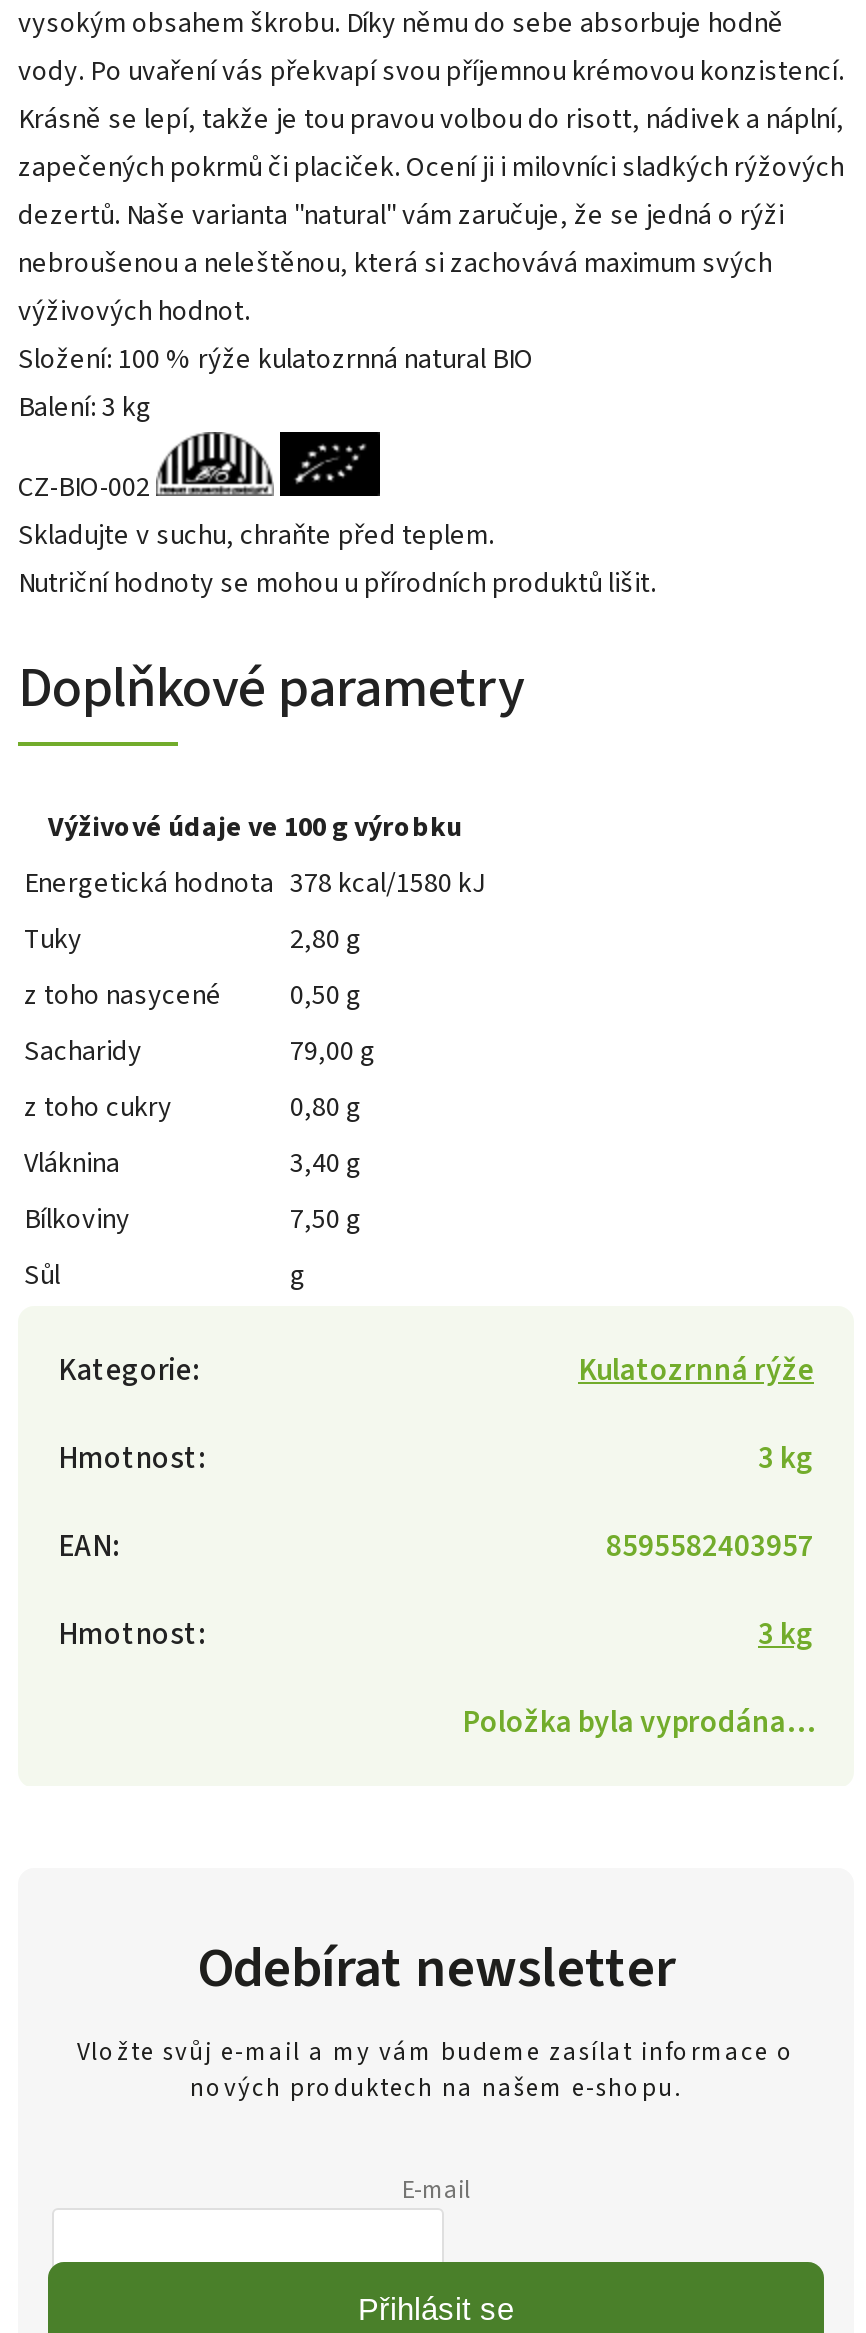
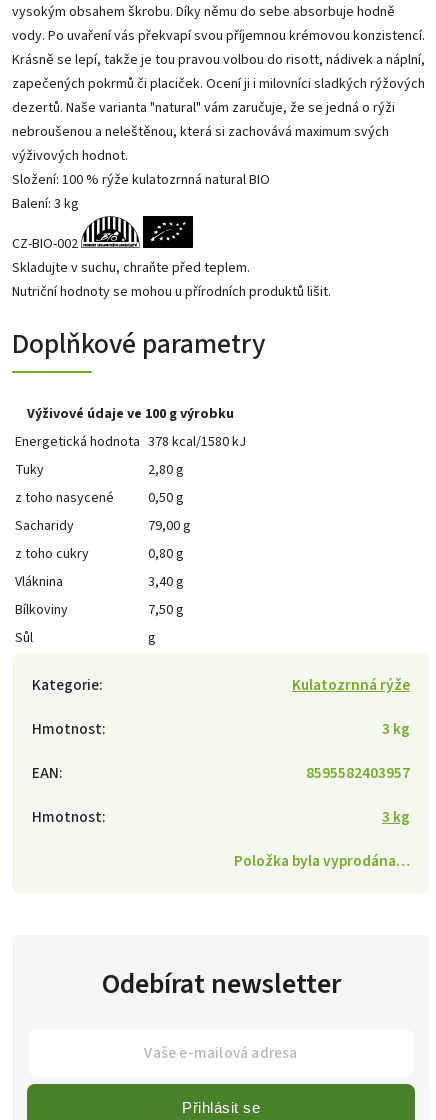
- Vložte svůj e-mail a my vám budeme zasílat informace o
- nových produktech na našem e-shopu.
- E-mail
